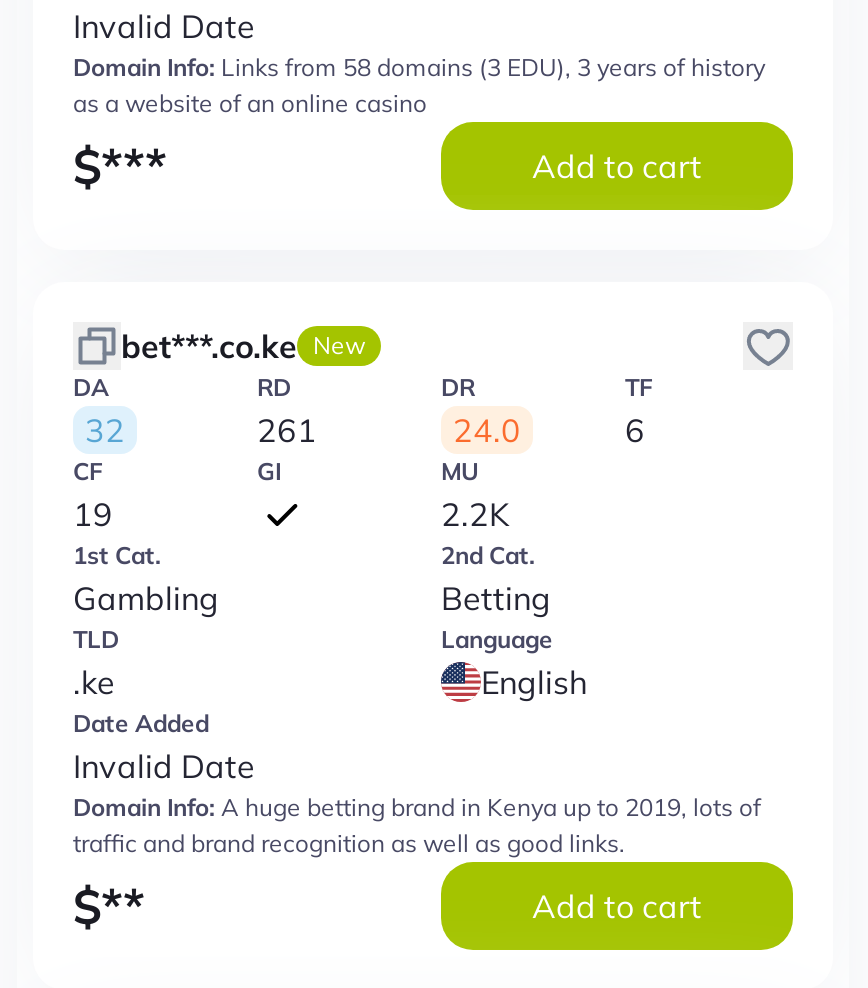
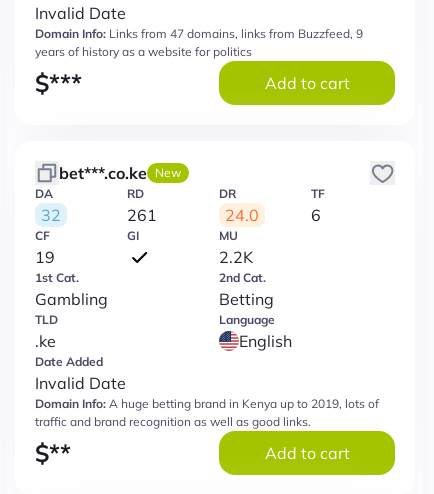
- Domain Info: Links from 58 domains (3 EDU), 3 years of history
- as a website of an online casino
+ Domain Info: Links from 47 domains, links from Buzzfeed, 9
+ years of history as a website for politics
